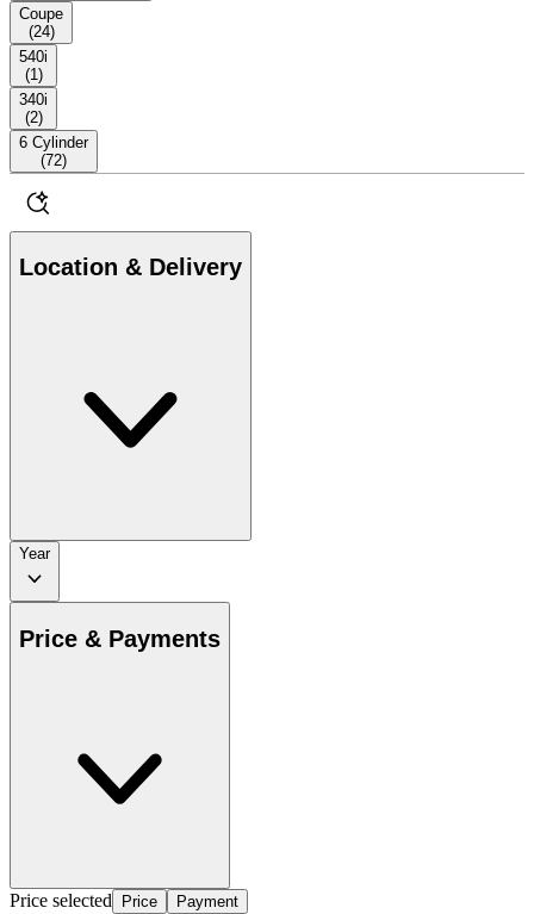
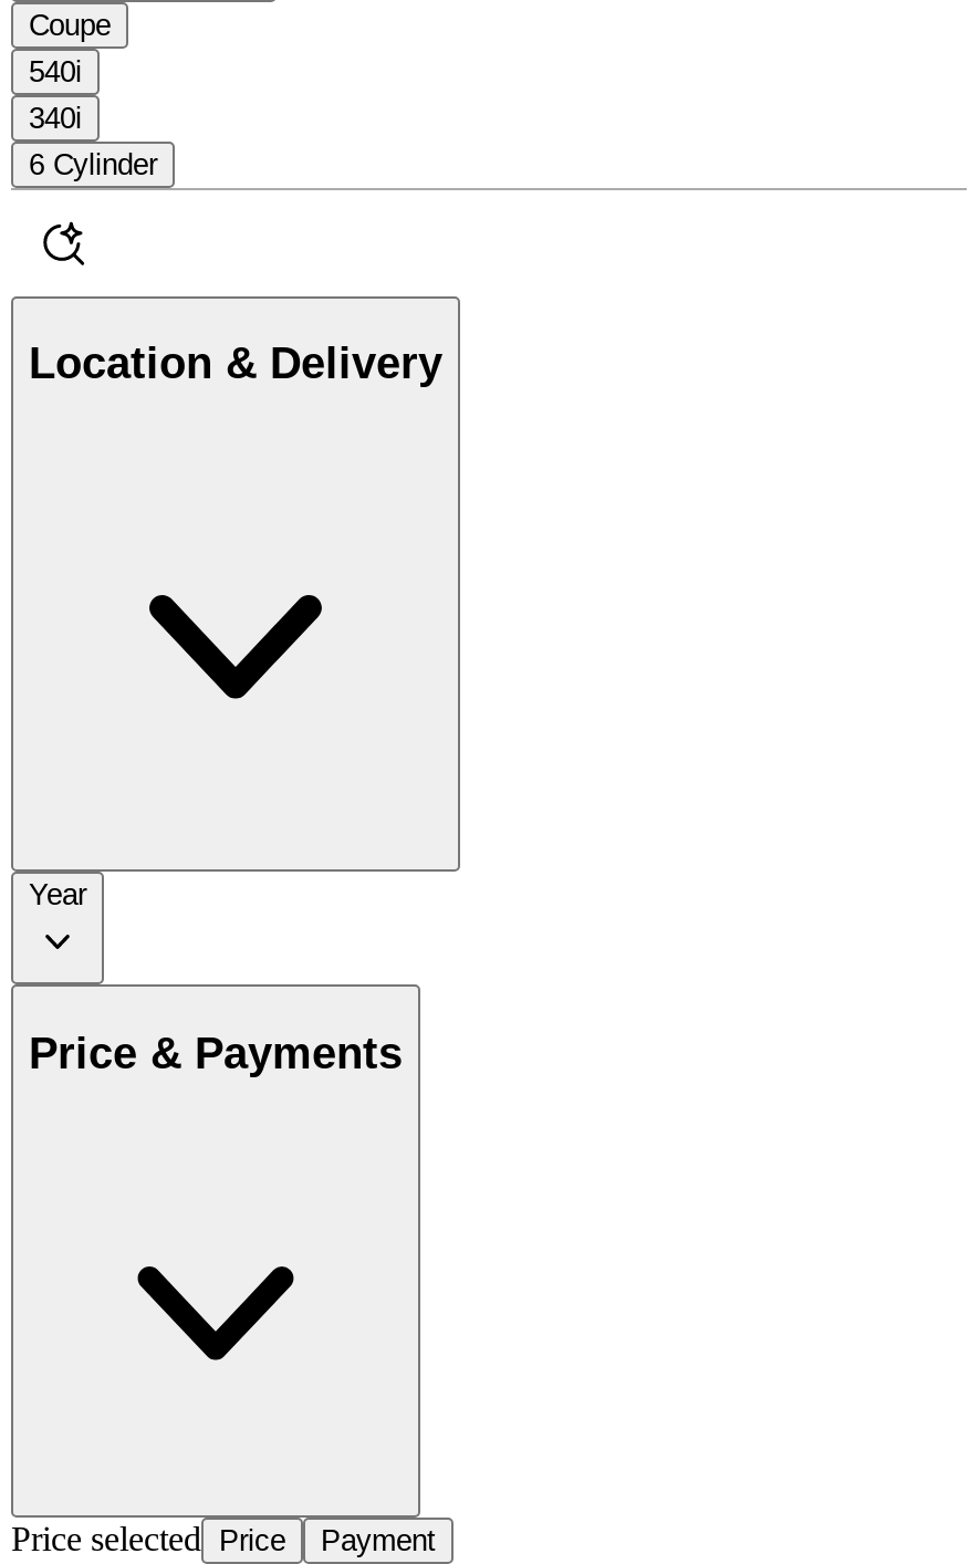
- (24)

- (1)

- (2)

- (72)
